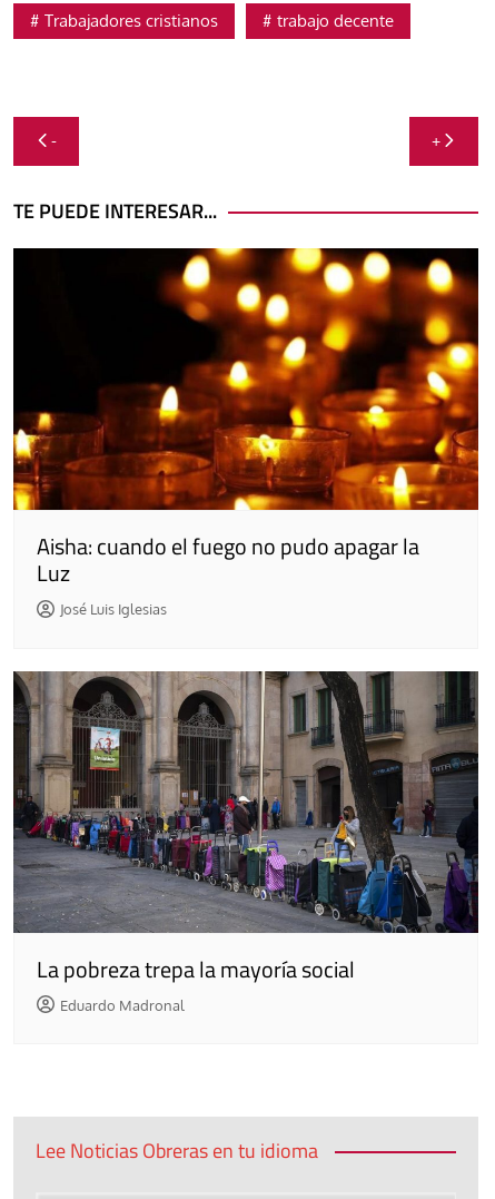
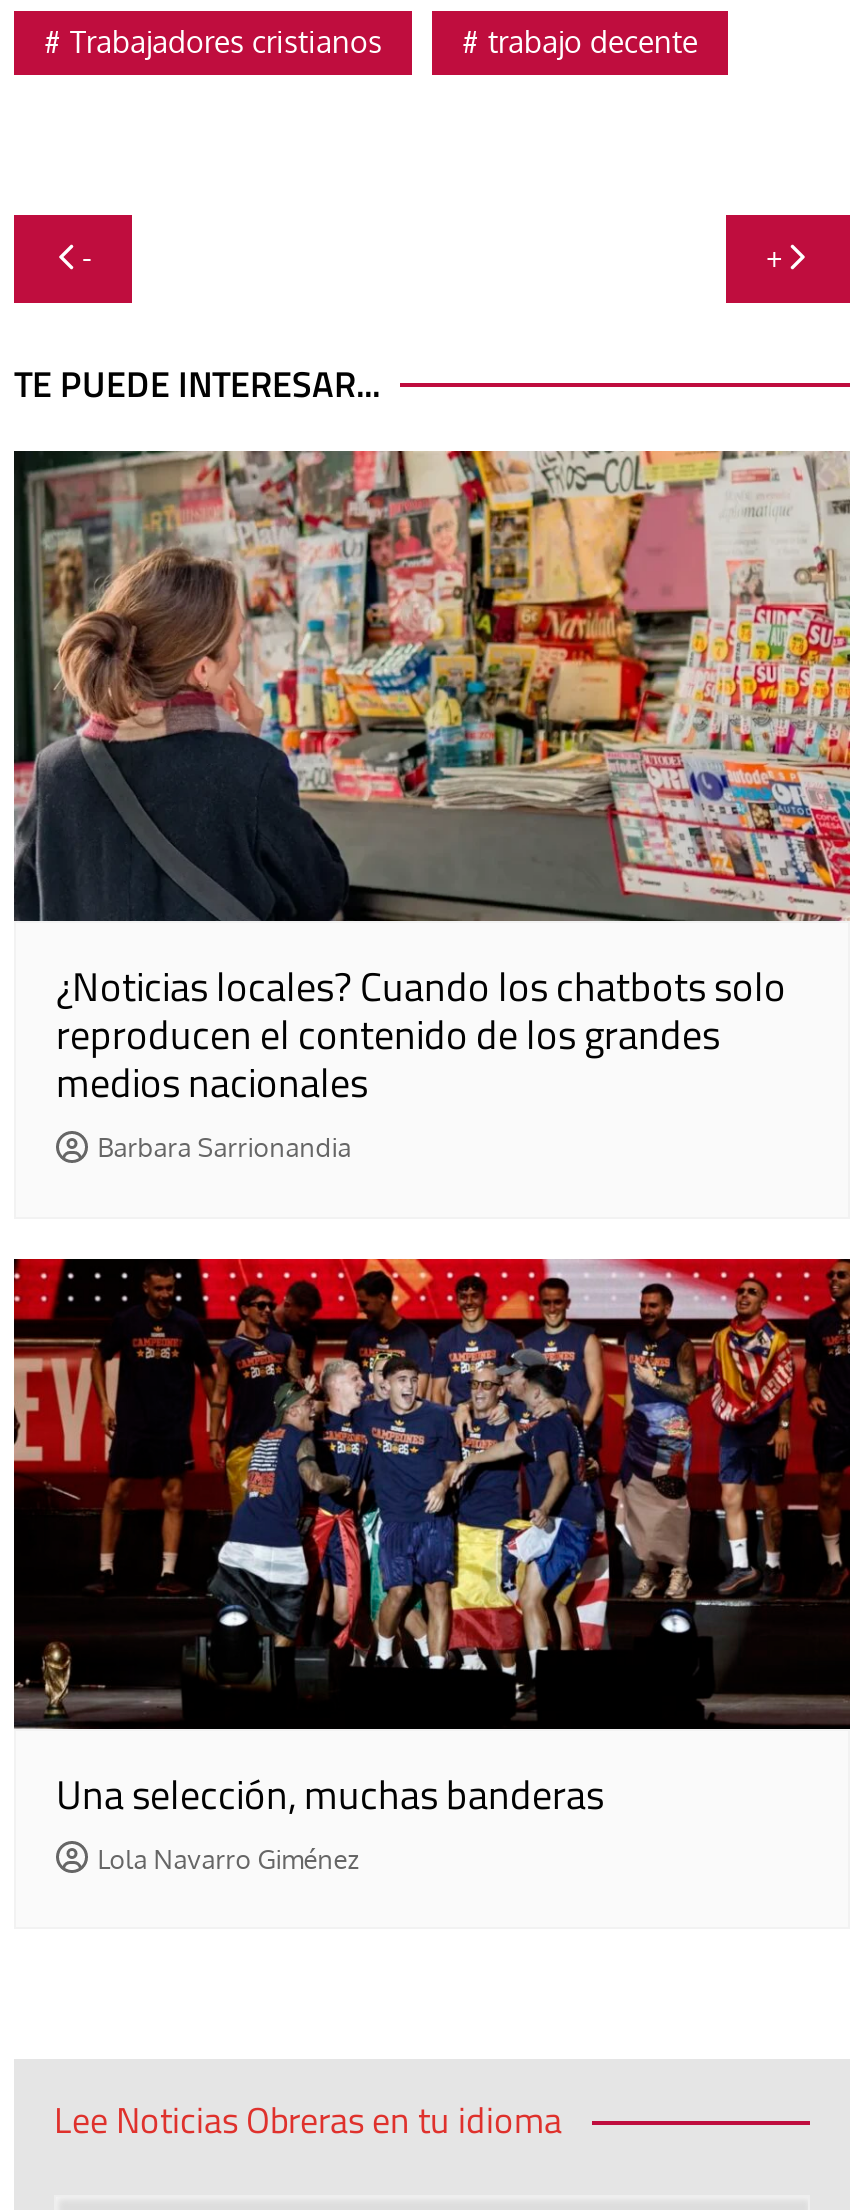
- [image]
- Aisha: cuando el fuego no pudo apagar la
- Luz
- José Luis Iglesias
+ [image]
+ ¿Noticias locales? Cuando los chatbots solo
+ reproducen el contenido de los grandes
+ medios nacionales
+ Barbara Sarrionandia

- [image]
- La pobreza trepa la mayoría social
- Eduardo Madronal
+ [image]
+ Una selección, muchas banderas
+ Lola Navarro Giménez
